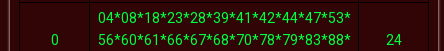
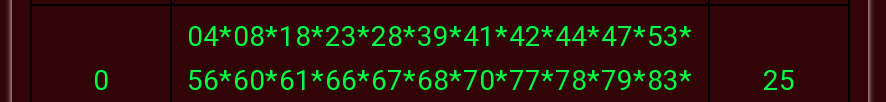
- 56*60*61*66*67*68*70*78*79*83*88*
+ 56*60*61*66*67*68*70*77*78*79*83*

- 24
+ 25
